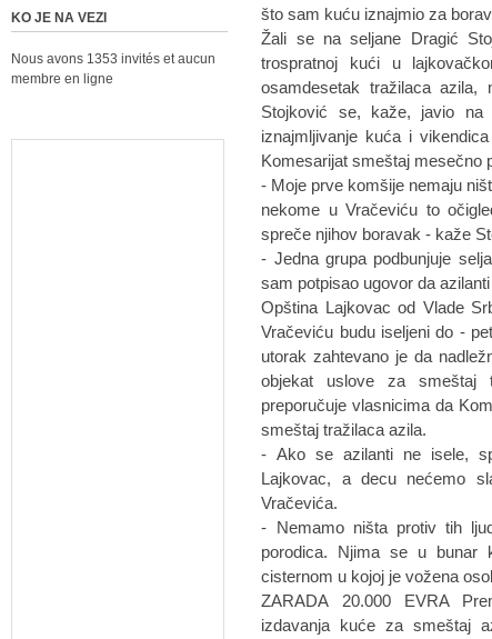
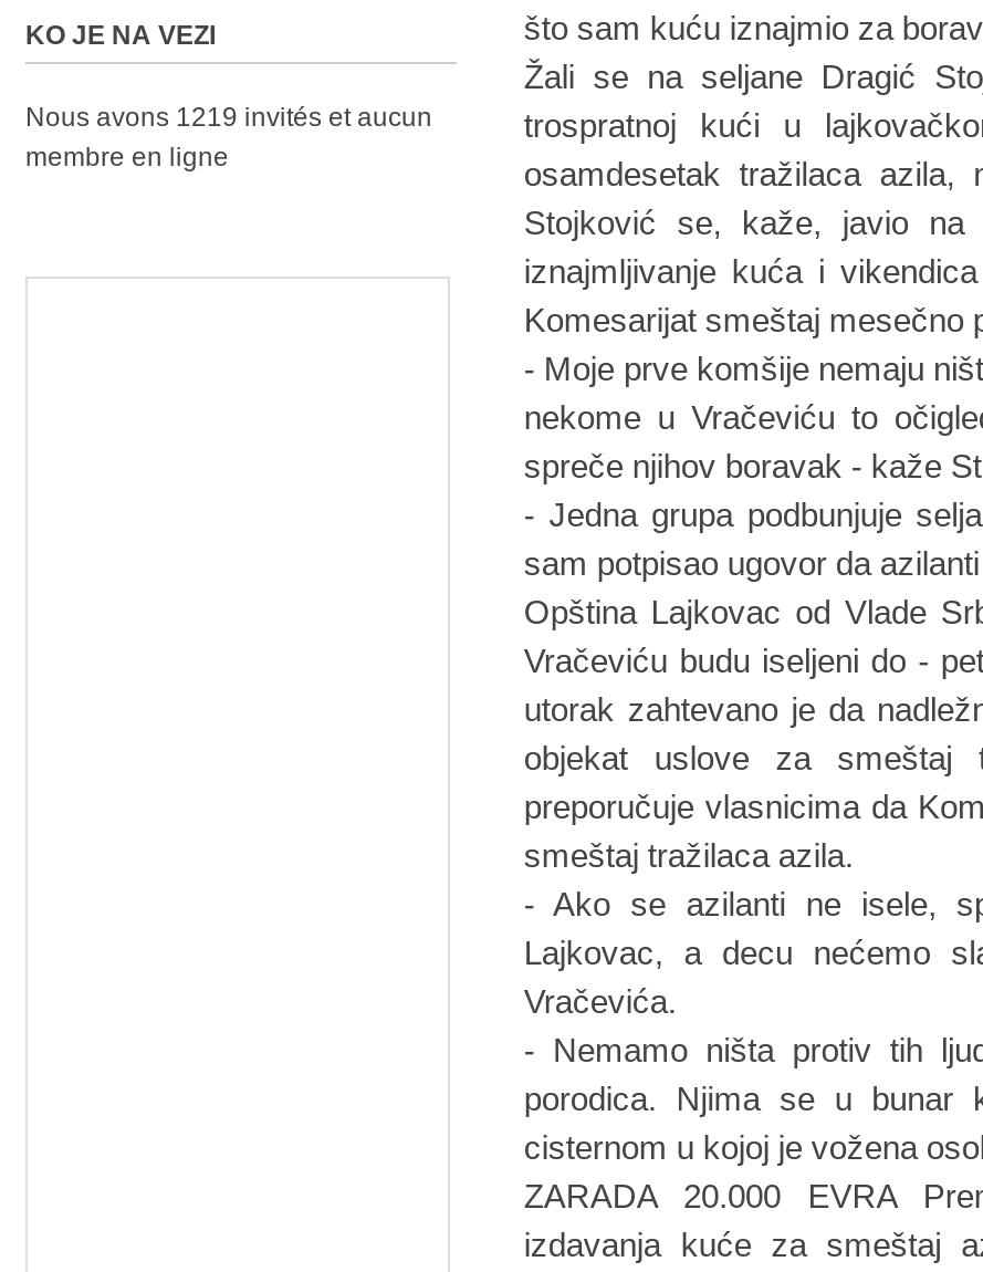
- Nous avons 1353 invités et aucun
+ Nous avons 1219 invités et aucun
